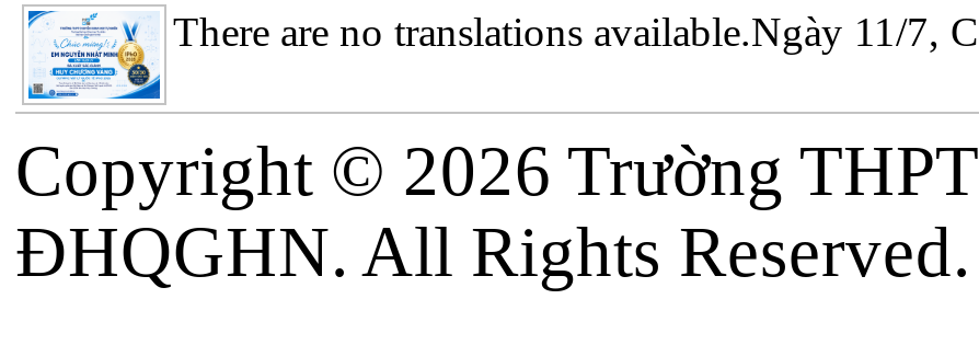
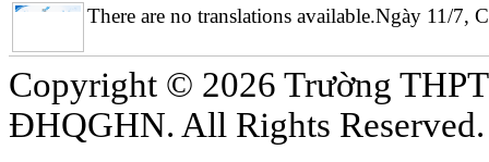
- [image]
